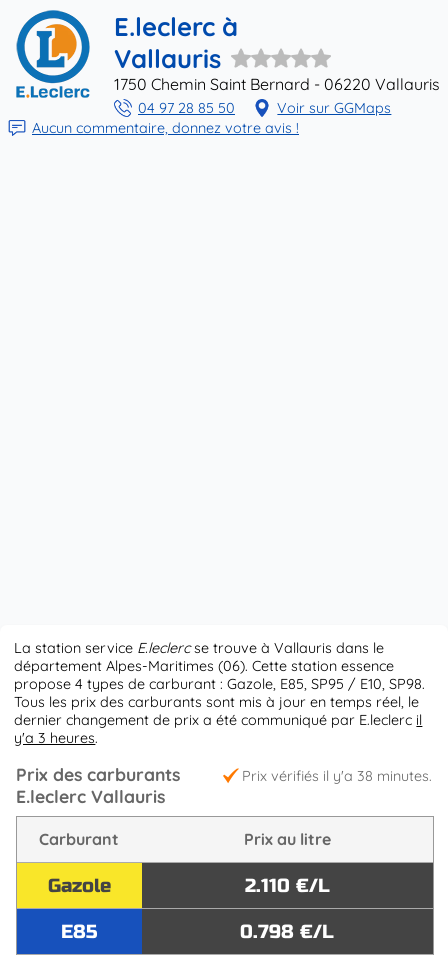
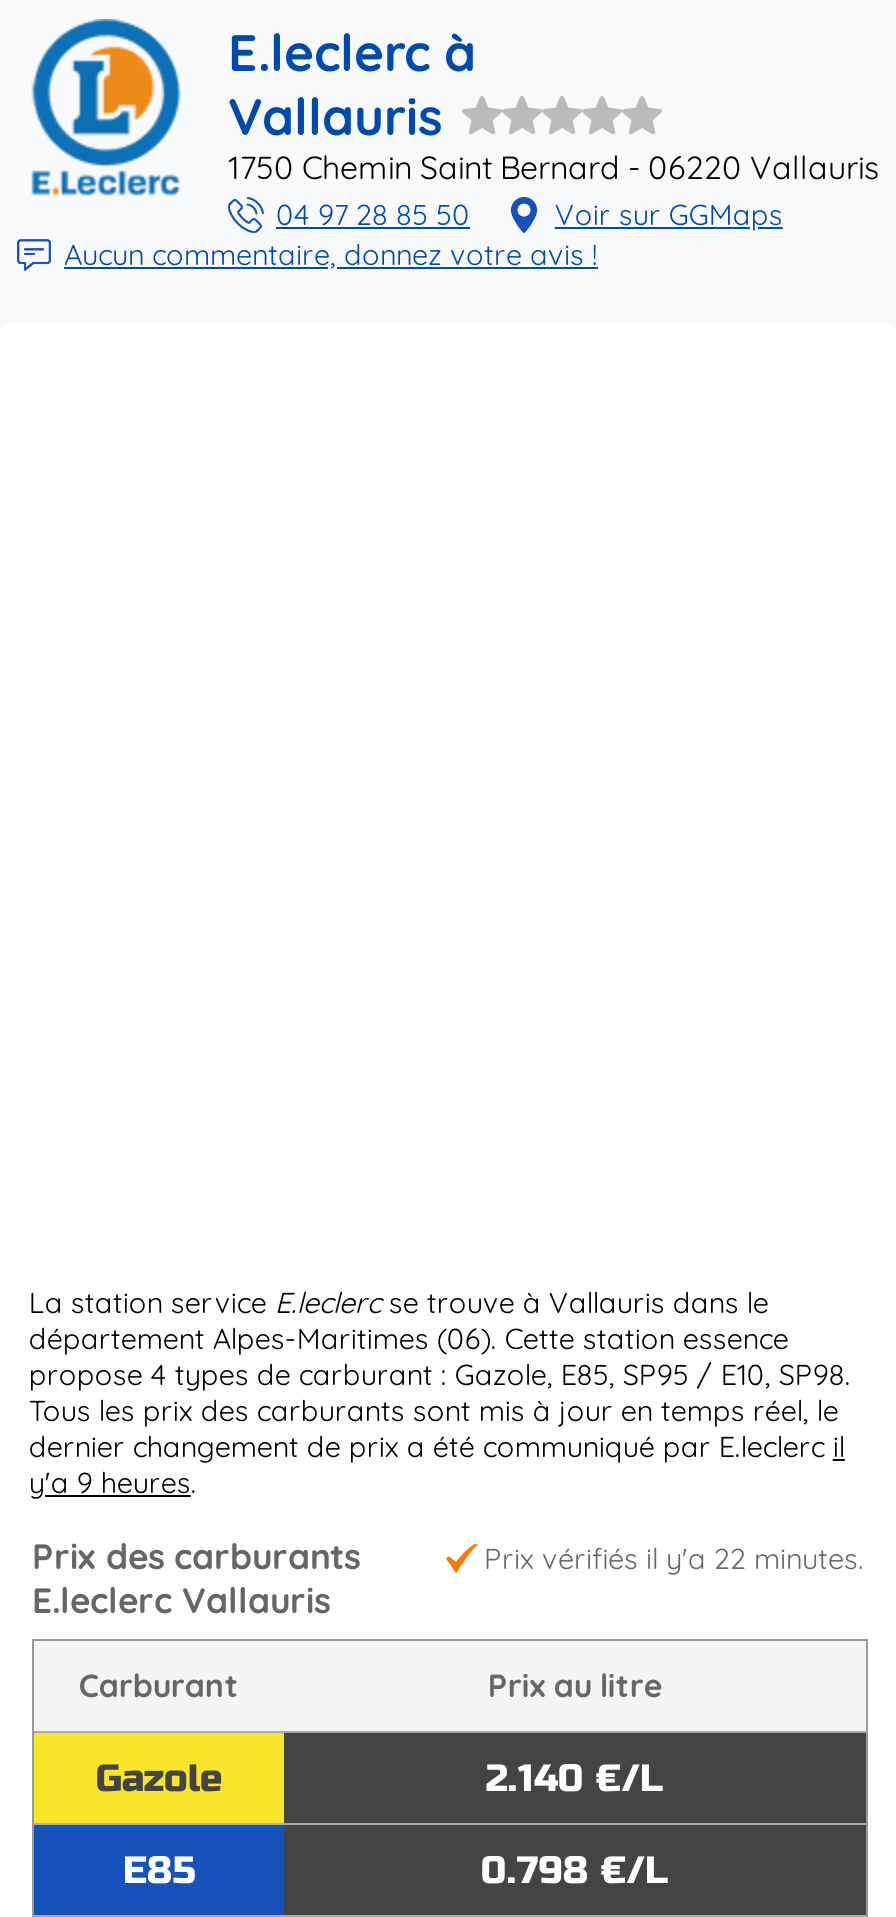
- y'a 3 heures.
+ y'a 9 heures.

- Prix vérifiés il y'a 38 minutes.
+ Prix vérifiés il y'a 22 minutes.

- 2.110 €/L
+ 2.140 €/L
